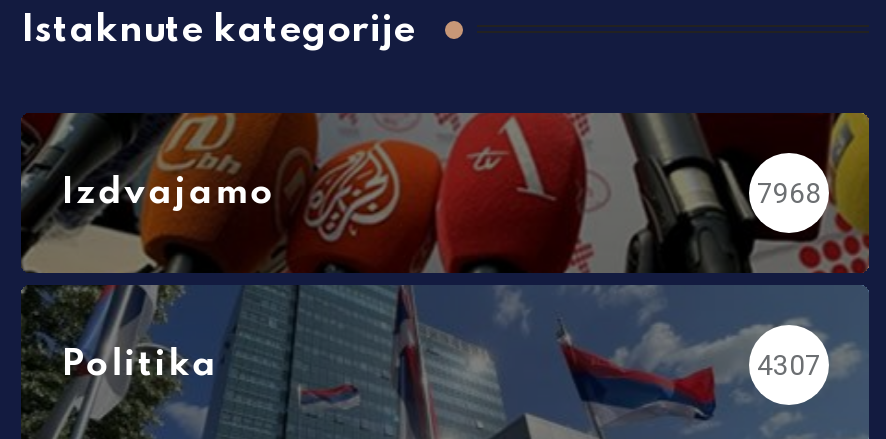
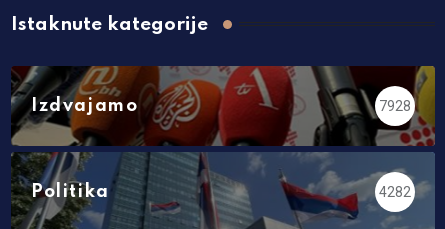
- 7968
+ 7928

- 4307
+ 4282
